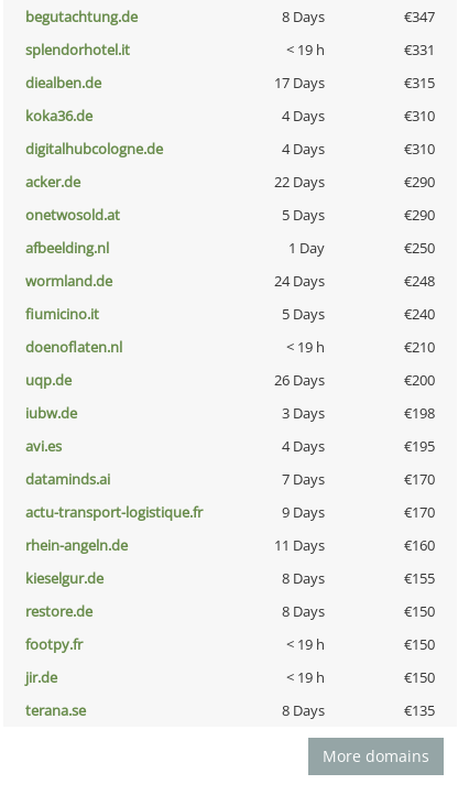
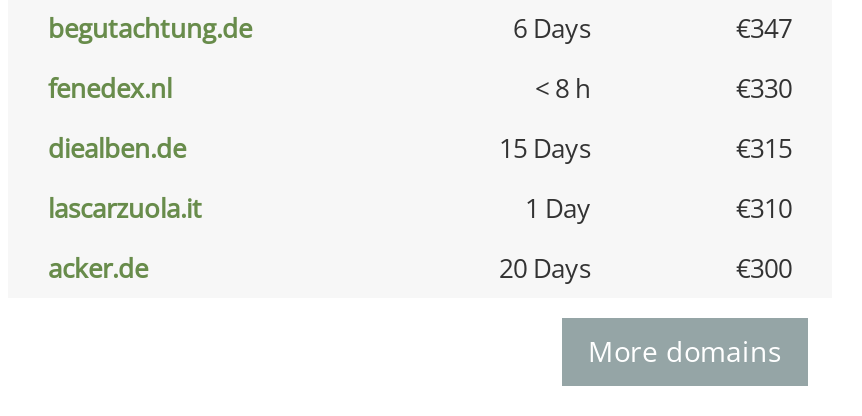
- 8 Days
+ 6 Days

- splendorhotel.it
- < 19 h
- €331
+ fenedex.nl
+ < 8 h
+ €330

- 17 Days
+ 15 Days

- koka36.de
- 4 Days
- €310
- digitalhubcologne.de
- 4 Days
+ lascarzuola.it
+ 1 Day

- 22 Days
- €290
- onetwosold.at
- 5 Days
- €290
- afbeelding.nl
- 1 Day
- €250
- wormland.de
- 24 Days
- €248
- fiumicino.it
- 5 Days
- €240
- doenoflaten.nl
- < 19 h
- €210
- uqp.de
- 26 Days
- €200
- iubw.de
- 3 Days
- €198
- avi.es
- 4 Days
- €195
- dataminds.ai
- 7 Days
- €170
- actu-transport-logistique.fr
- 9 Days
- €170
- rhein-angeln.de
- 11 Days
- €160
- kieselgur.de
- 8 Days
- €155
- restore.de
- 8 Days
- €150
- footpy.fr
- < 19 h
- €150
- jir.de
- < 19 h
- €150
- terana.se
- 8 Days
- €135
+ 20 Days
+ €300
